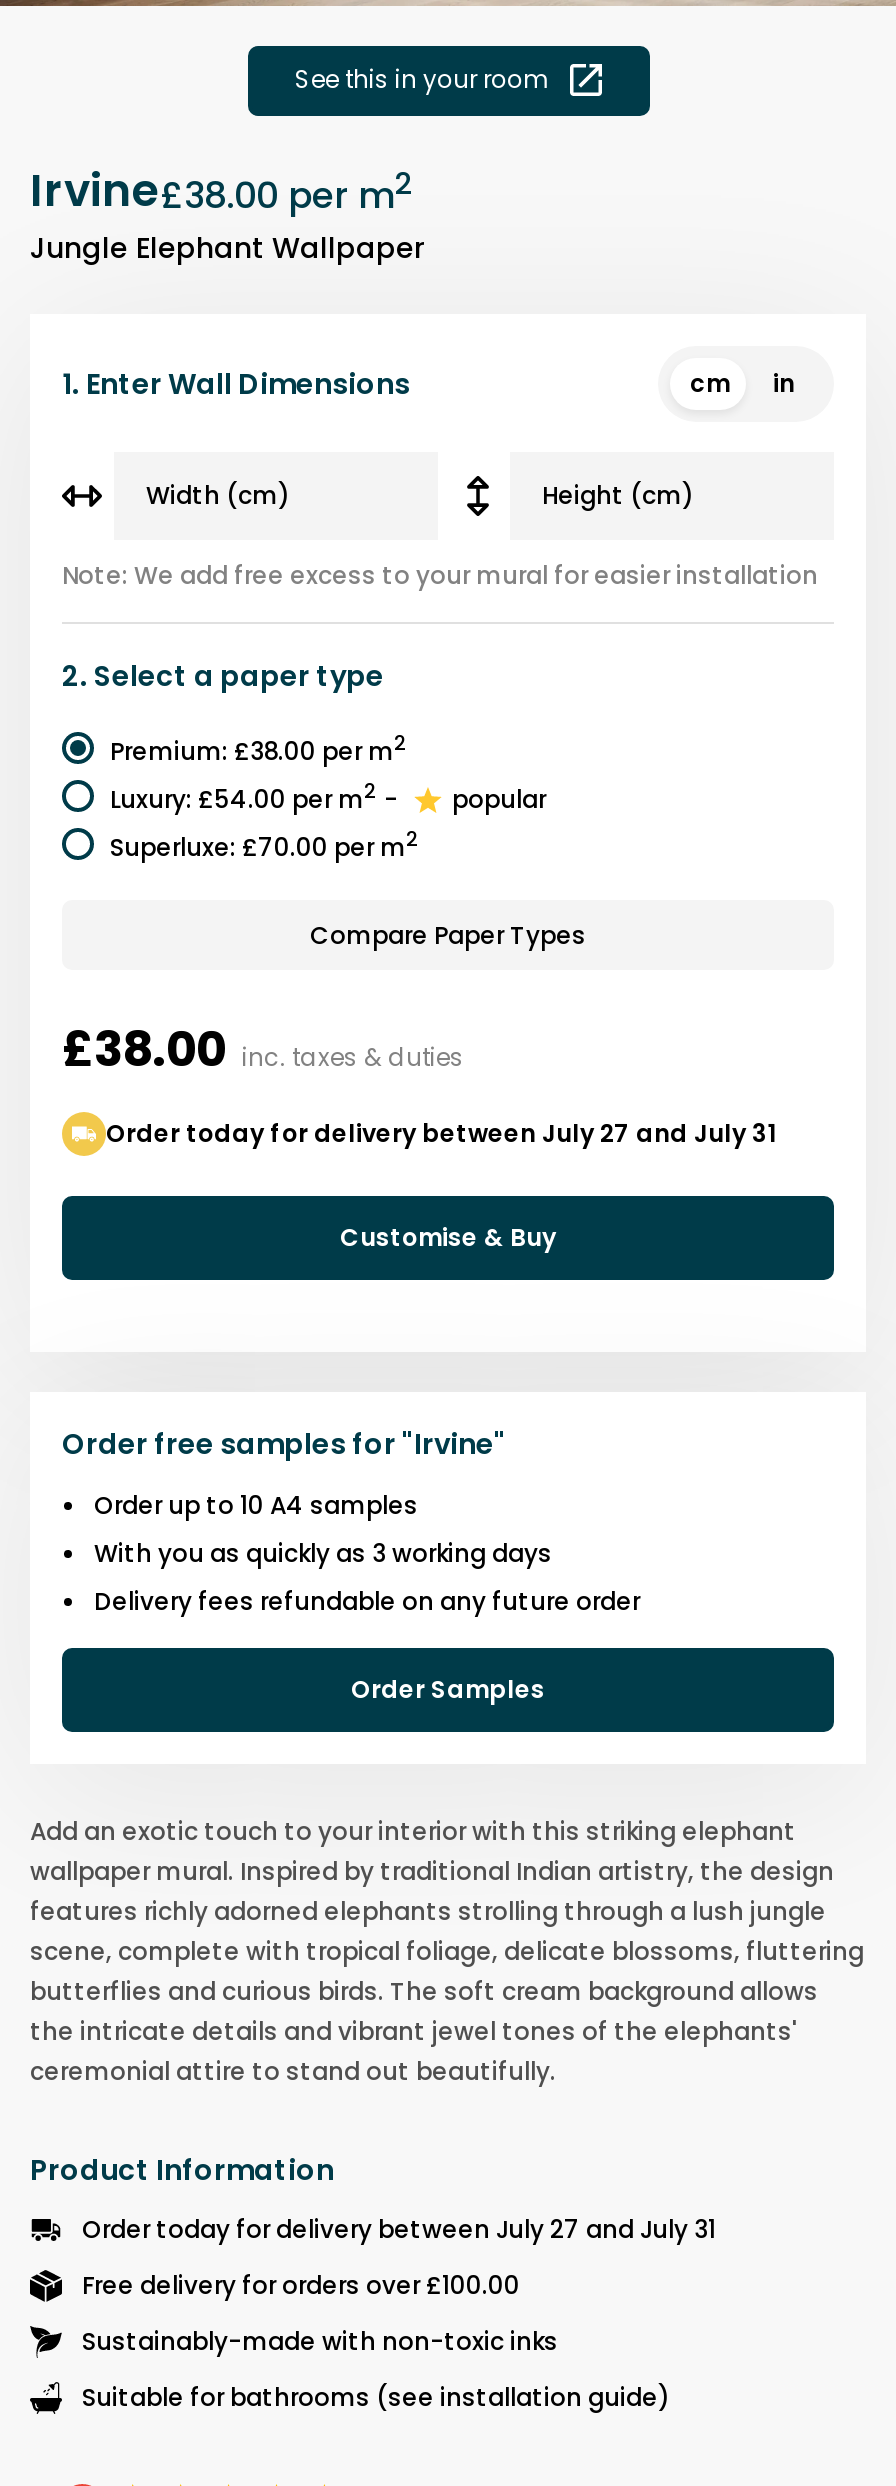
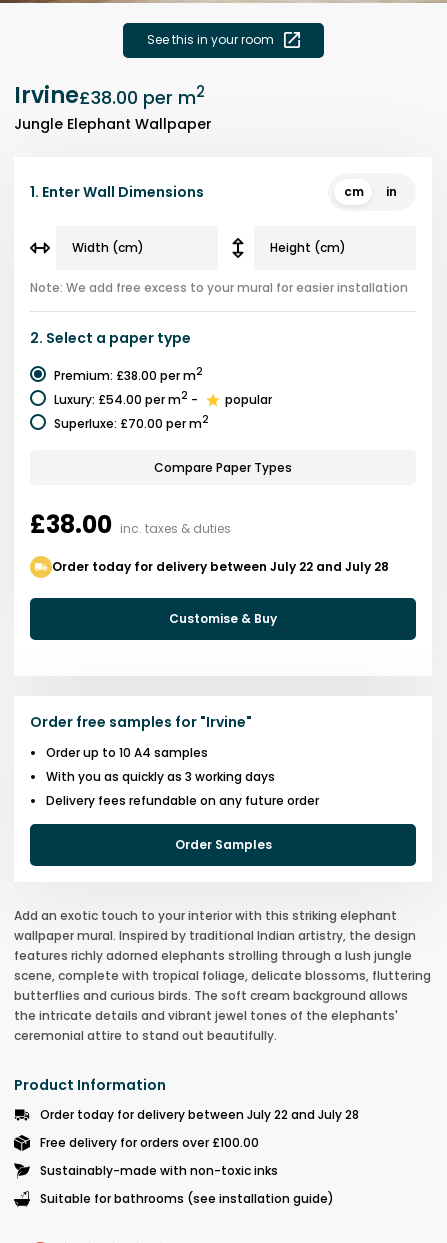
- Order today for delivery between July 27 and July 31
+ Order today for delivery between July 22 and July 28

- Order today for delivery between July 27 and July 31
+ Order today for delivery between July 22 and July 28
